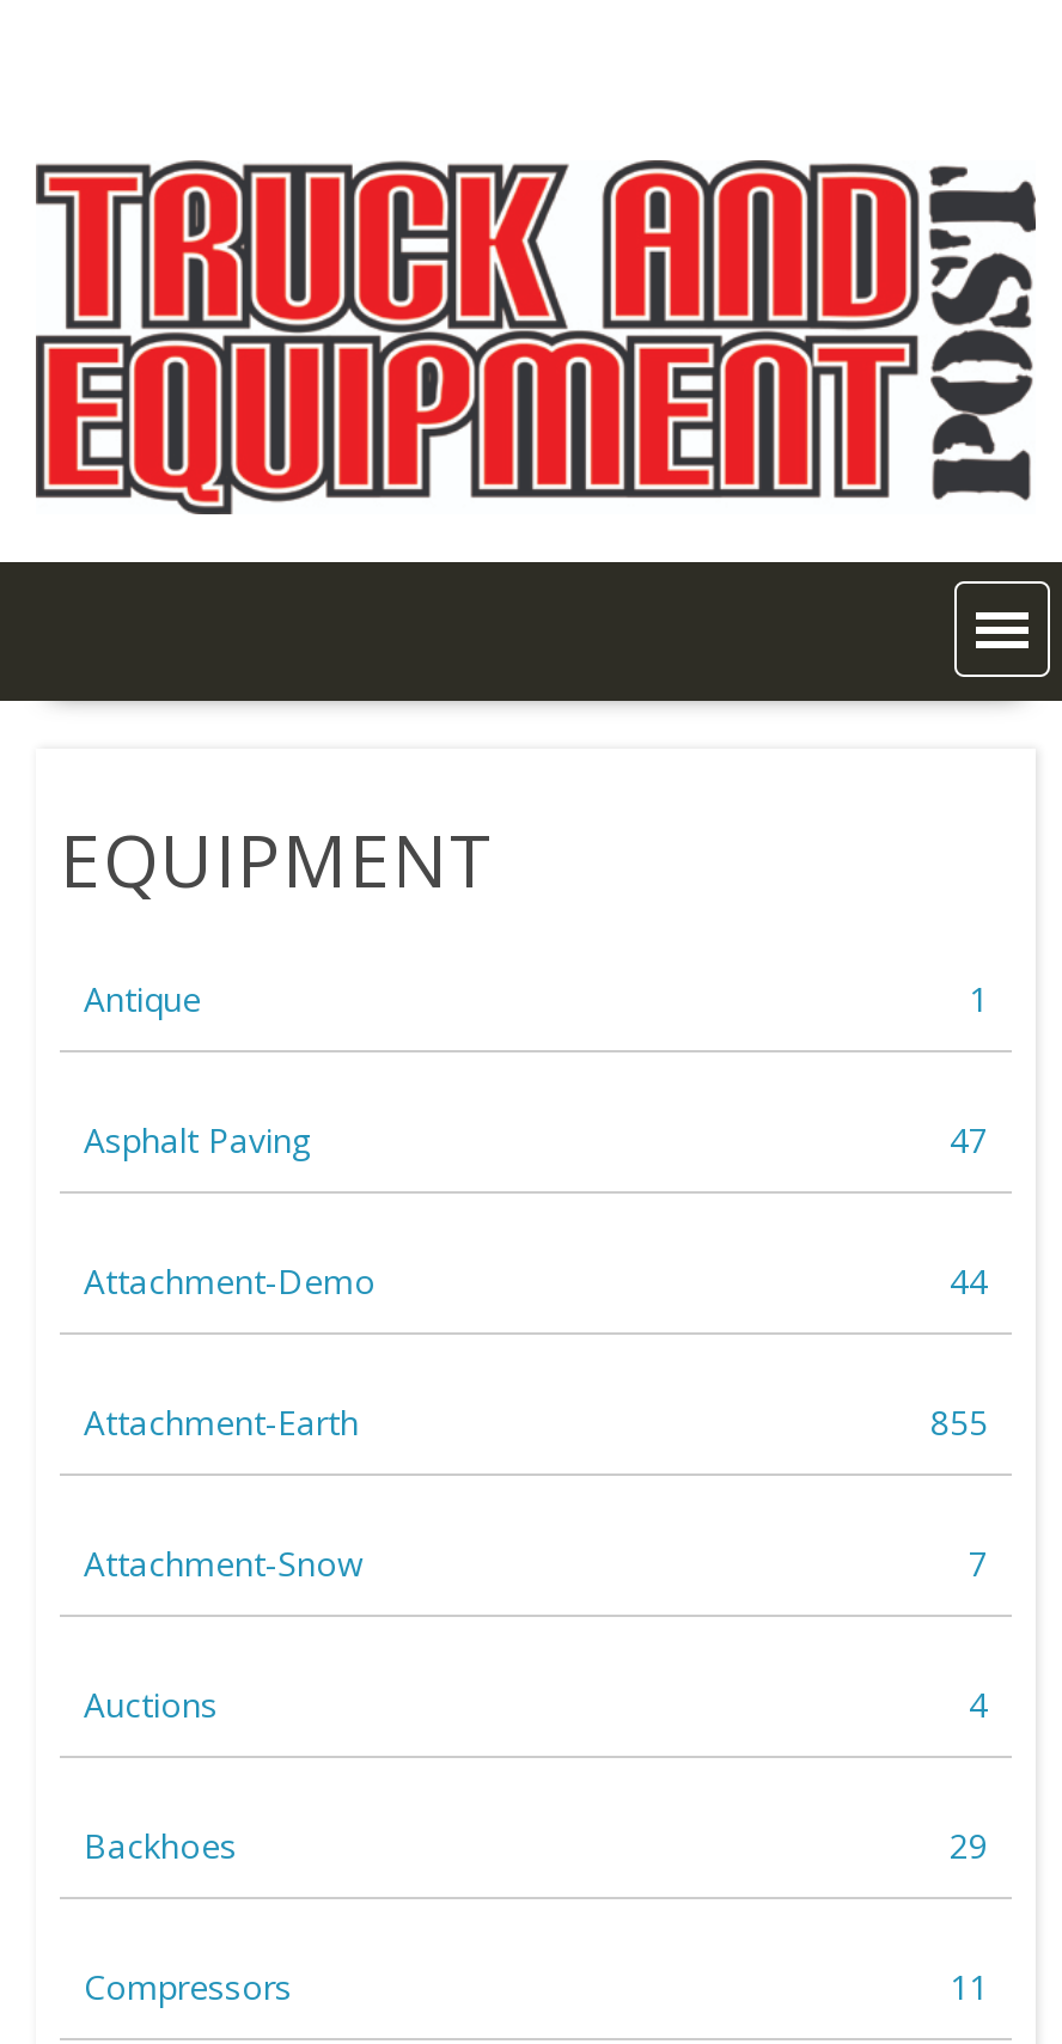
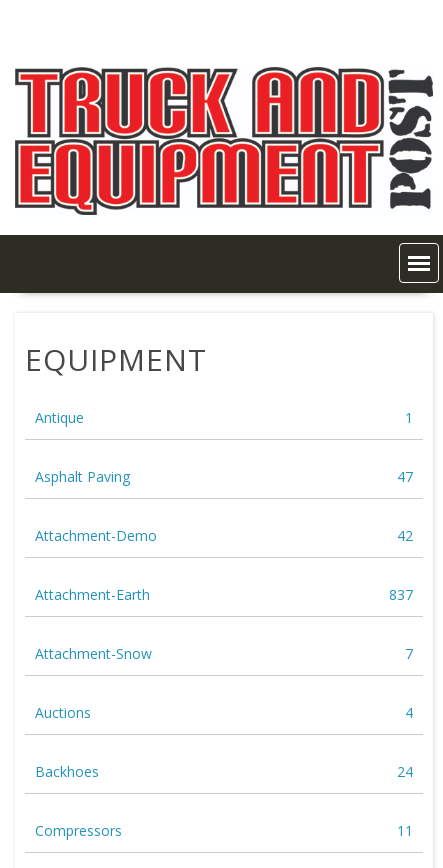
- 44
+ 42

- 855
+ 837

- 29
+ 24
